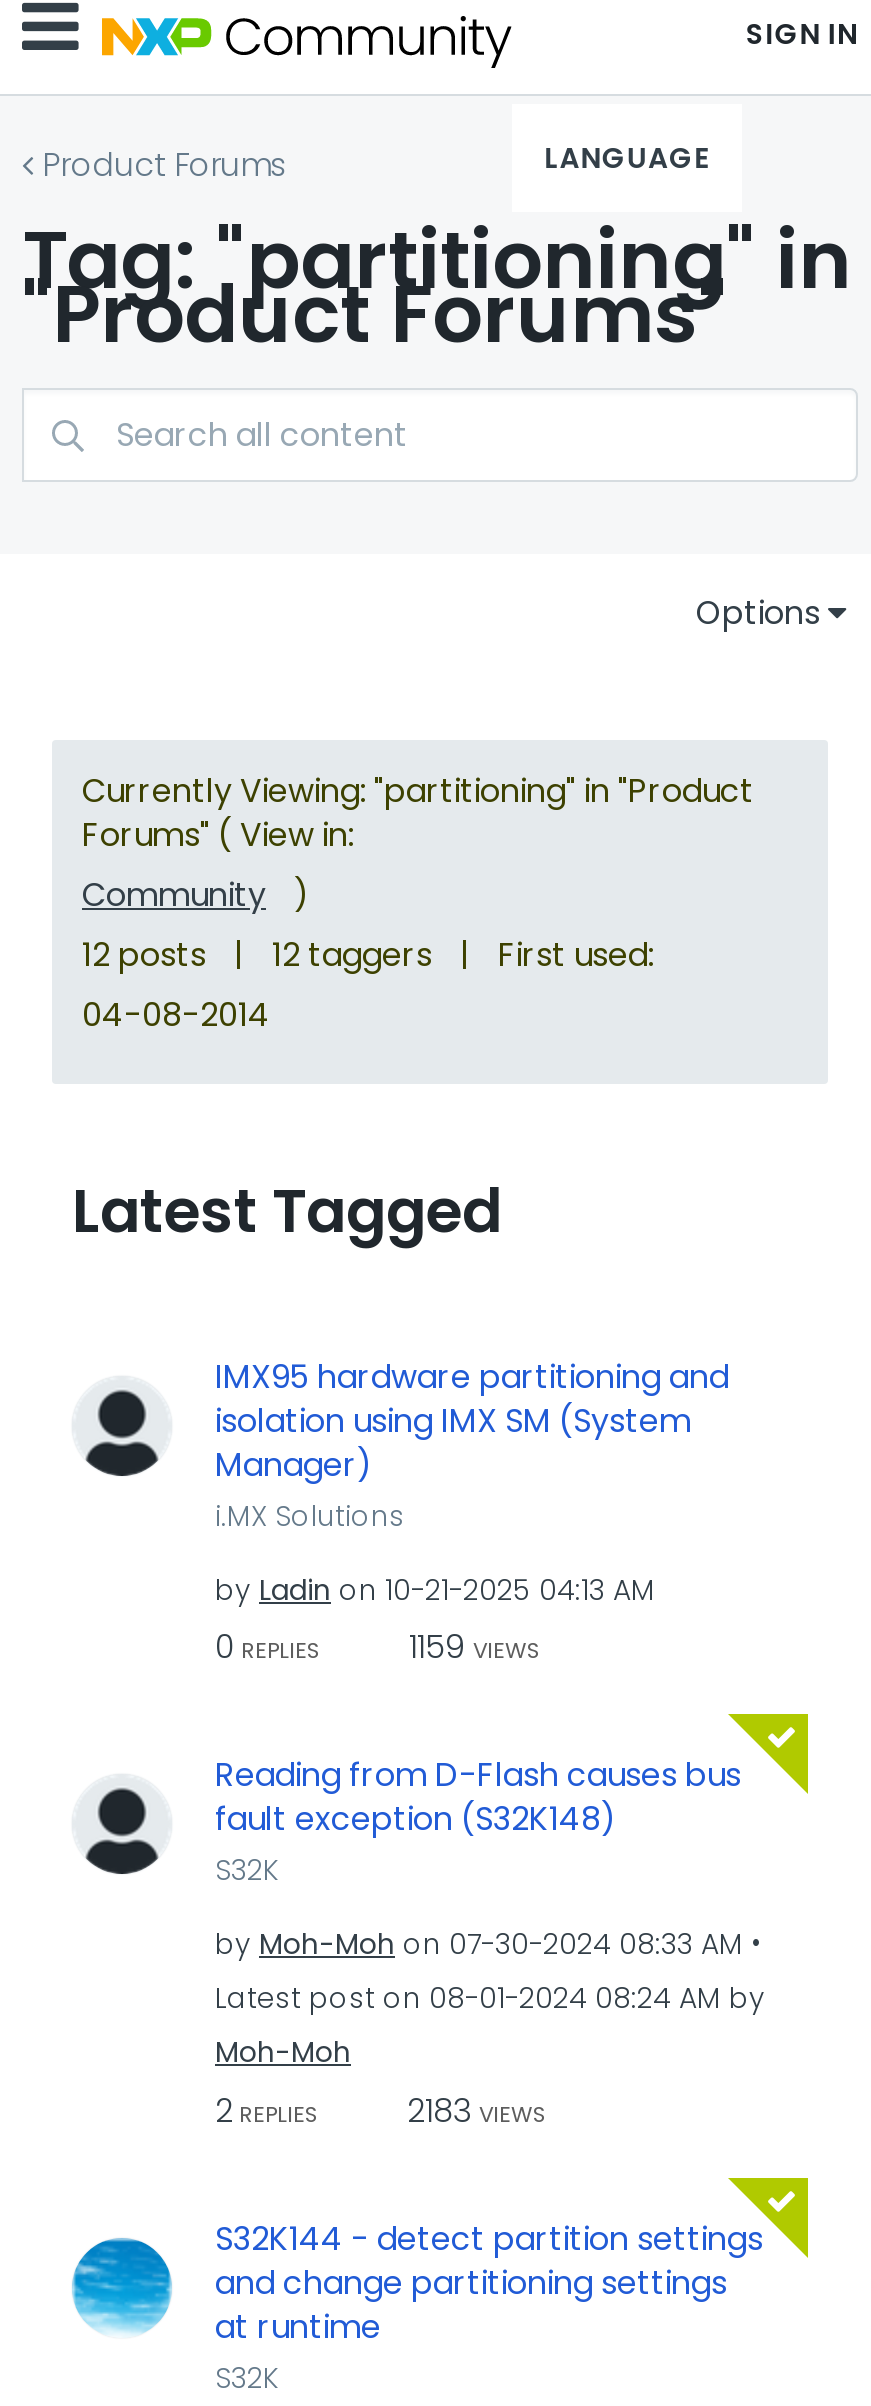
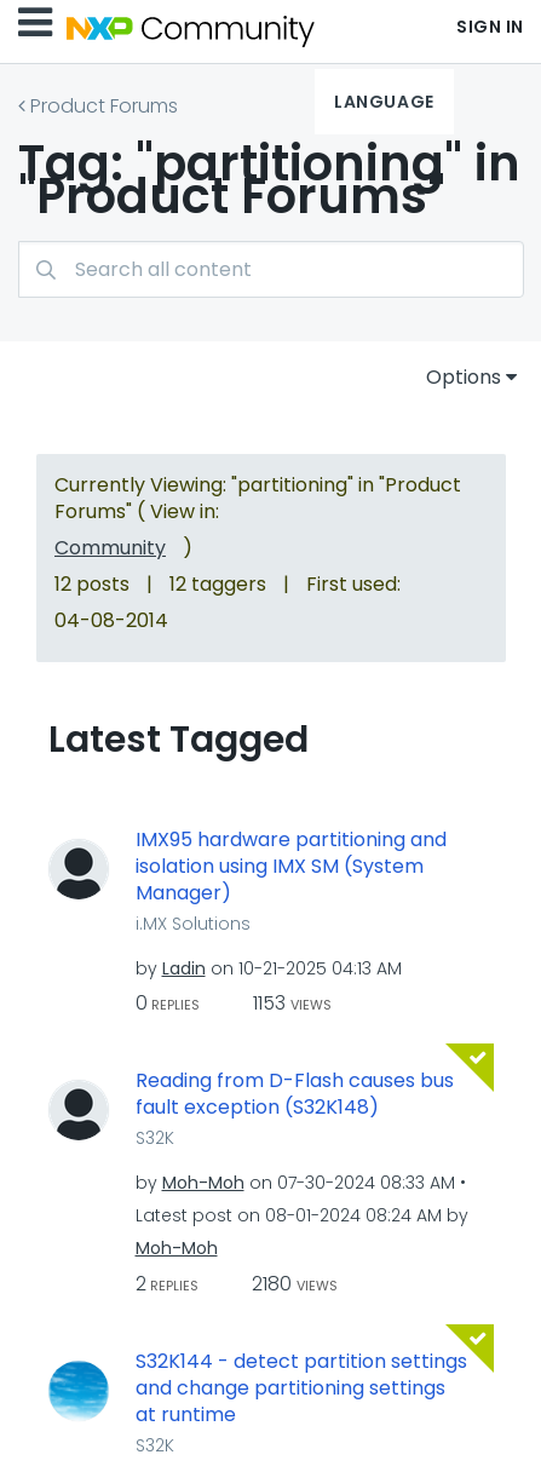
- 1159 VIEWS
+ 1153 VIEWS

- 2 REPLIES 2183 VIEWS
+ 2 REPLIES 2180 VIEWS
